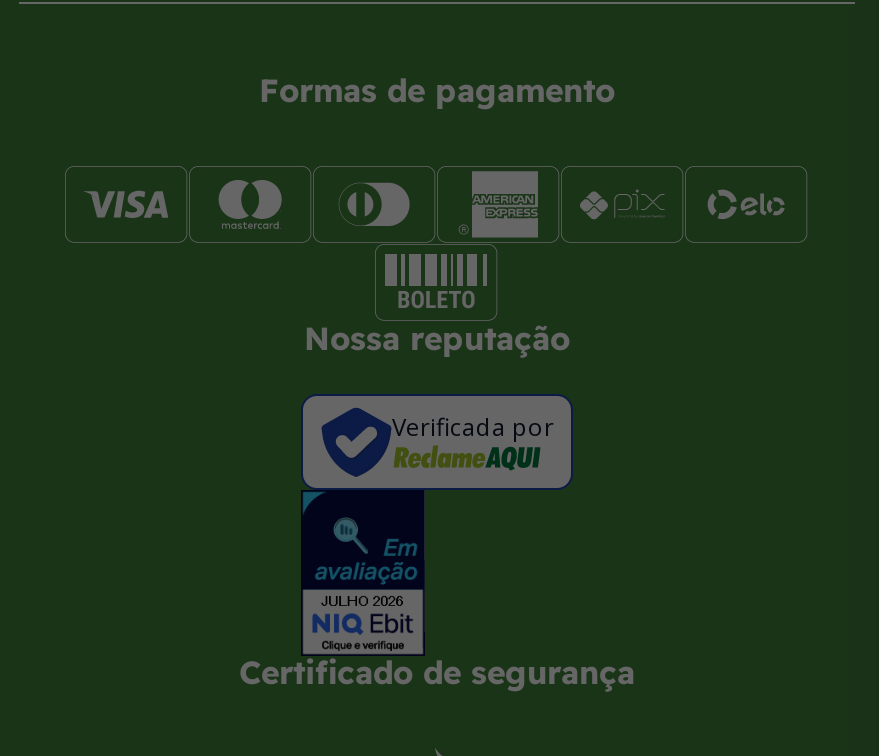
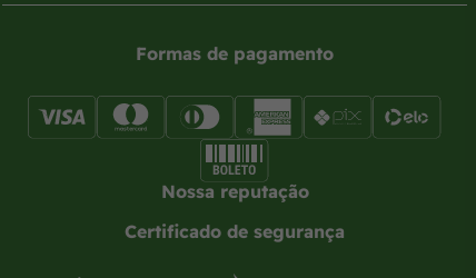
- [image]
- Verificada por
